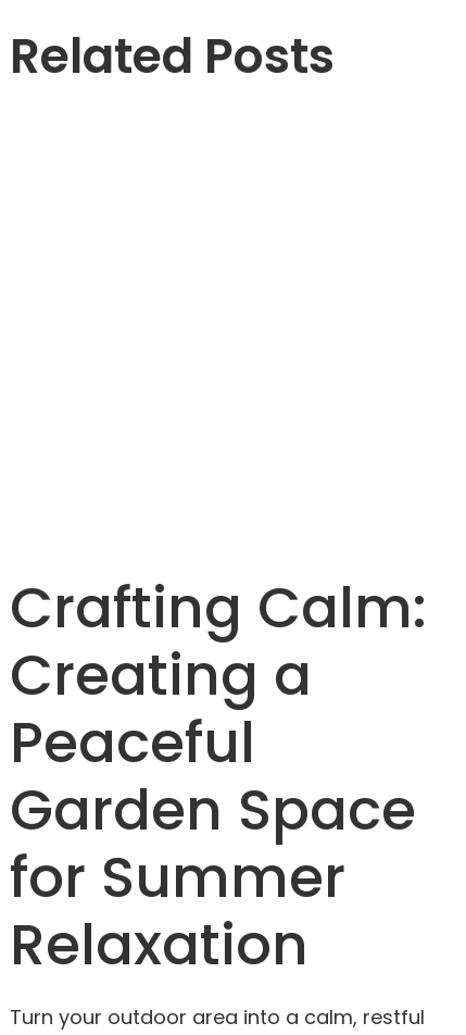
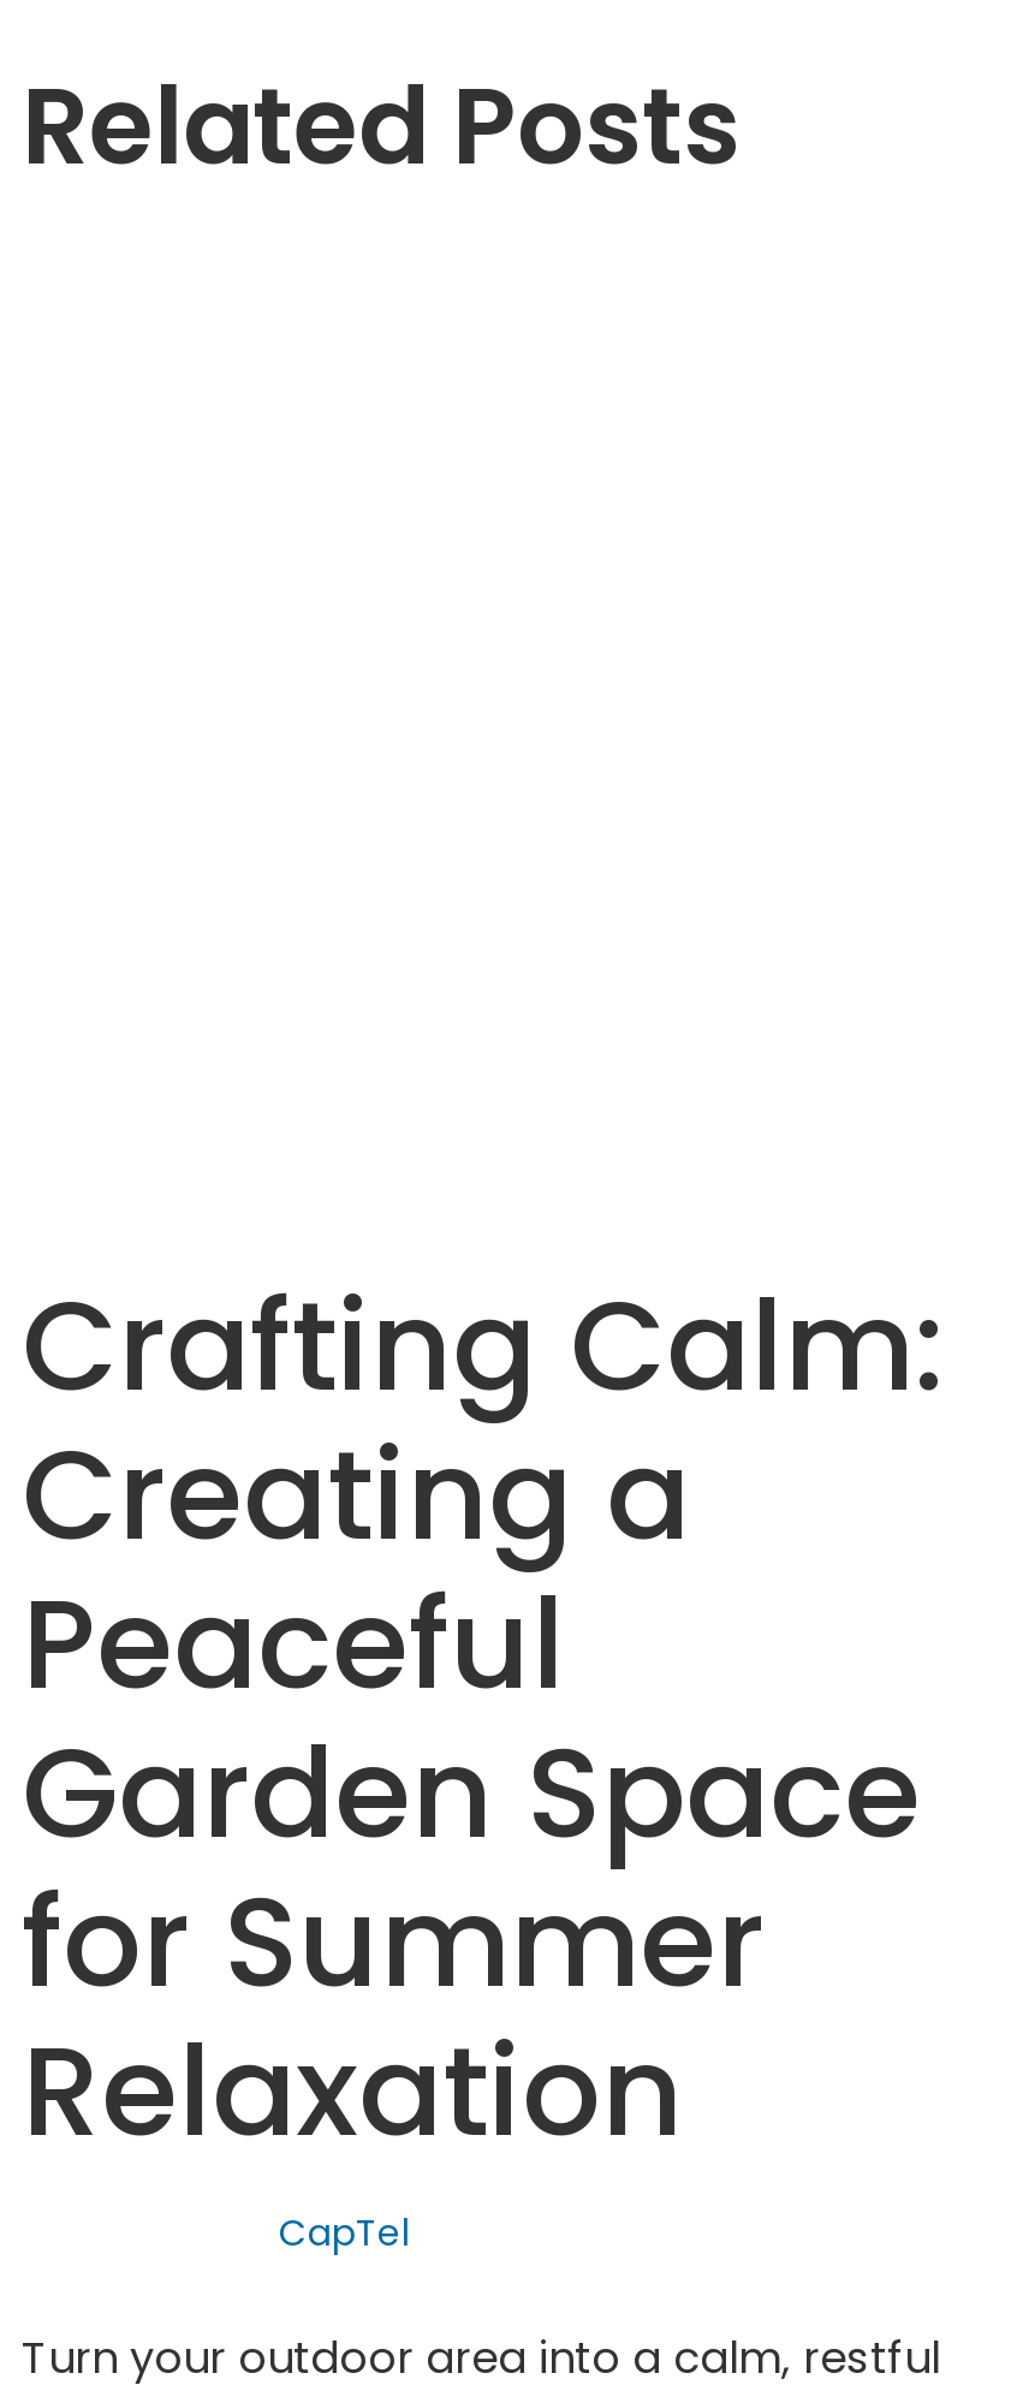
+ CapTel
